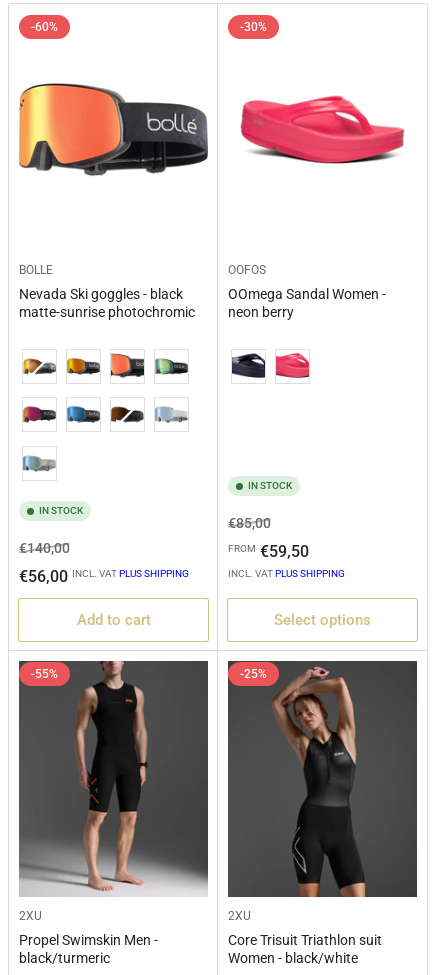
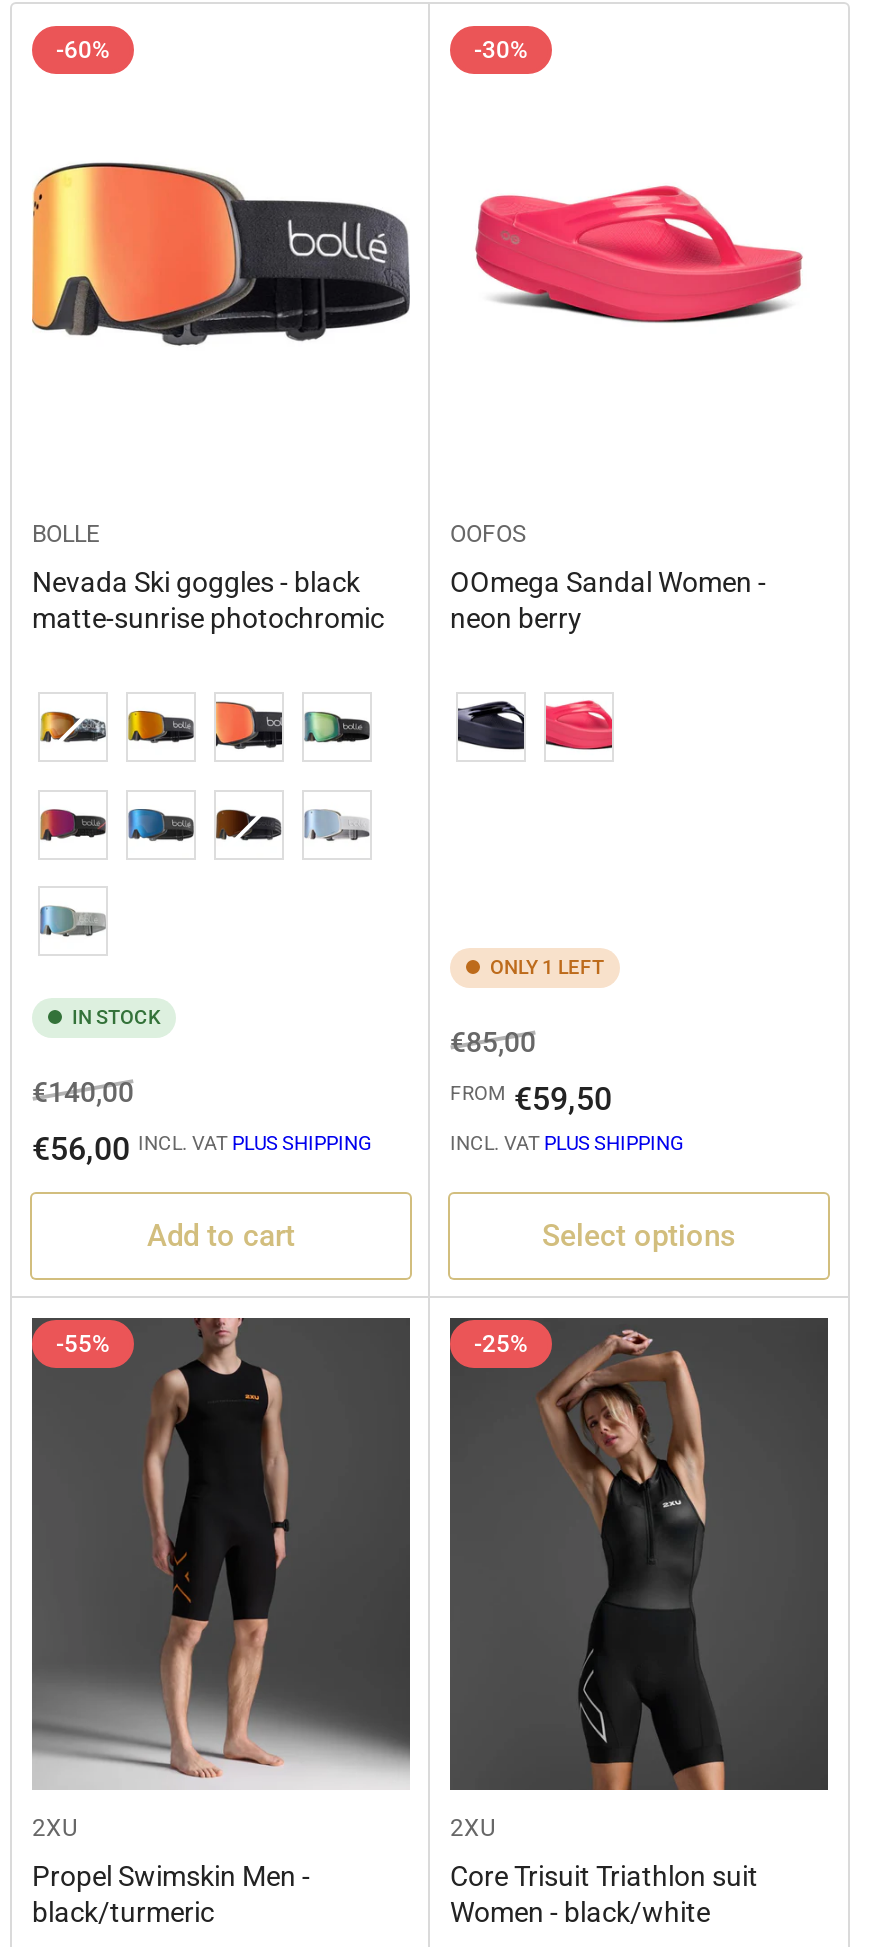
- IN STOCK
+ ONLY 1 LEFT
